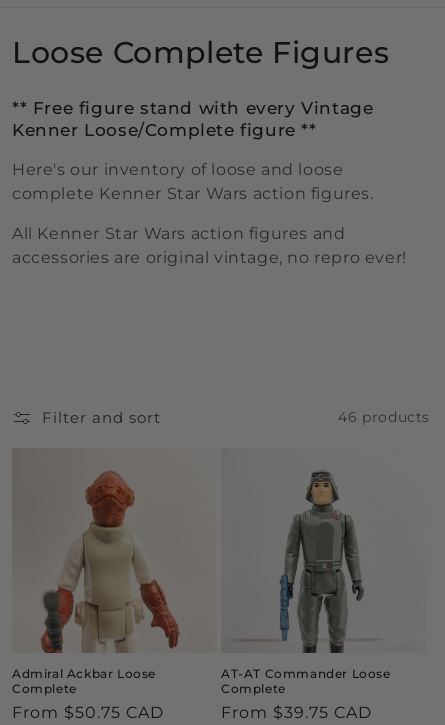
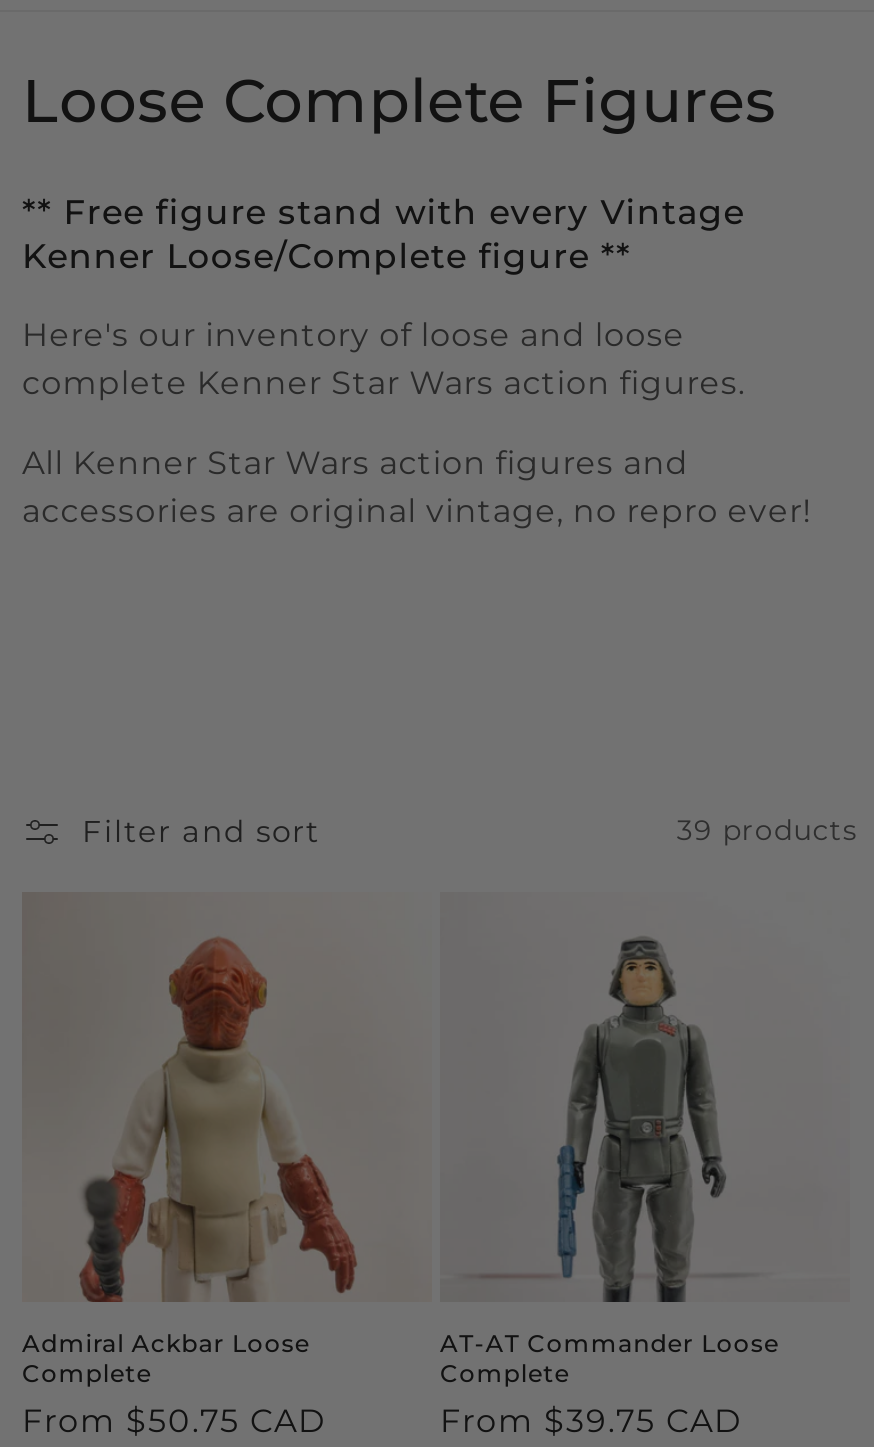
- 46 products
+ 39 products
